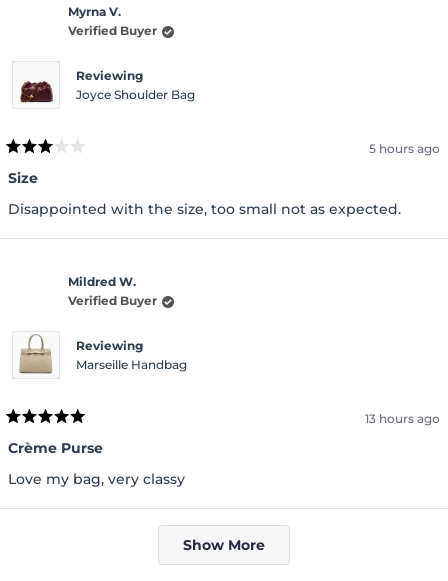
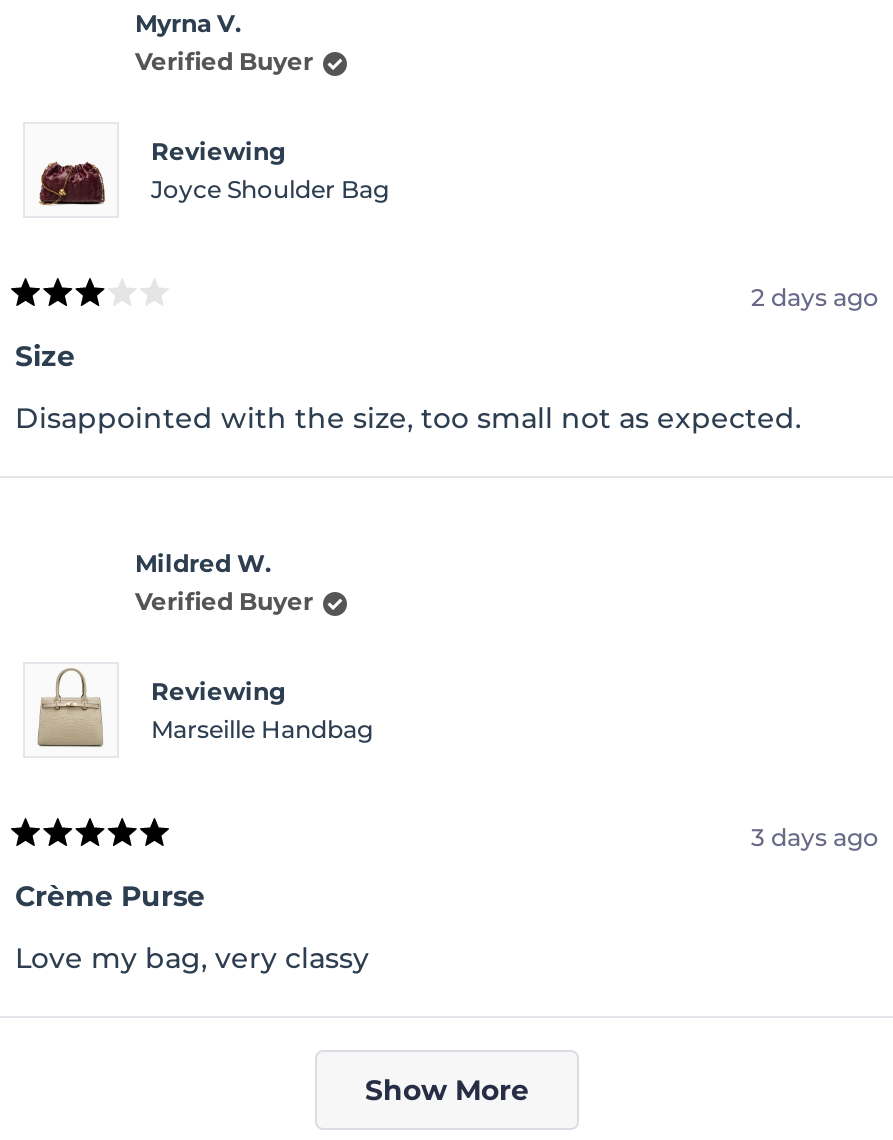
- 5 hours ago
+ 2 days ago

- 13 hours ago
+ 3 days ago
